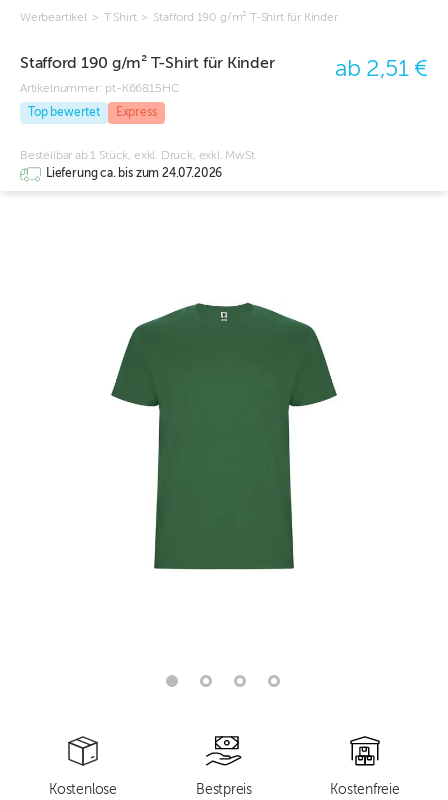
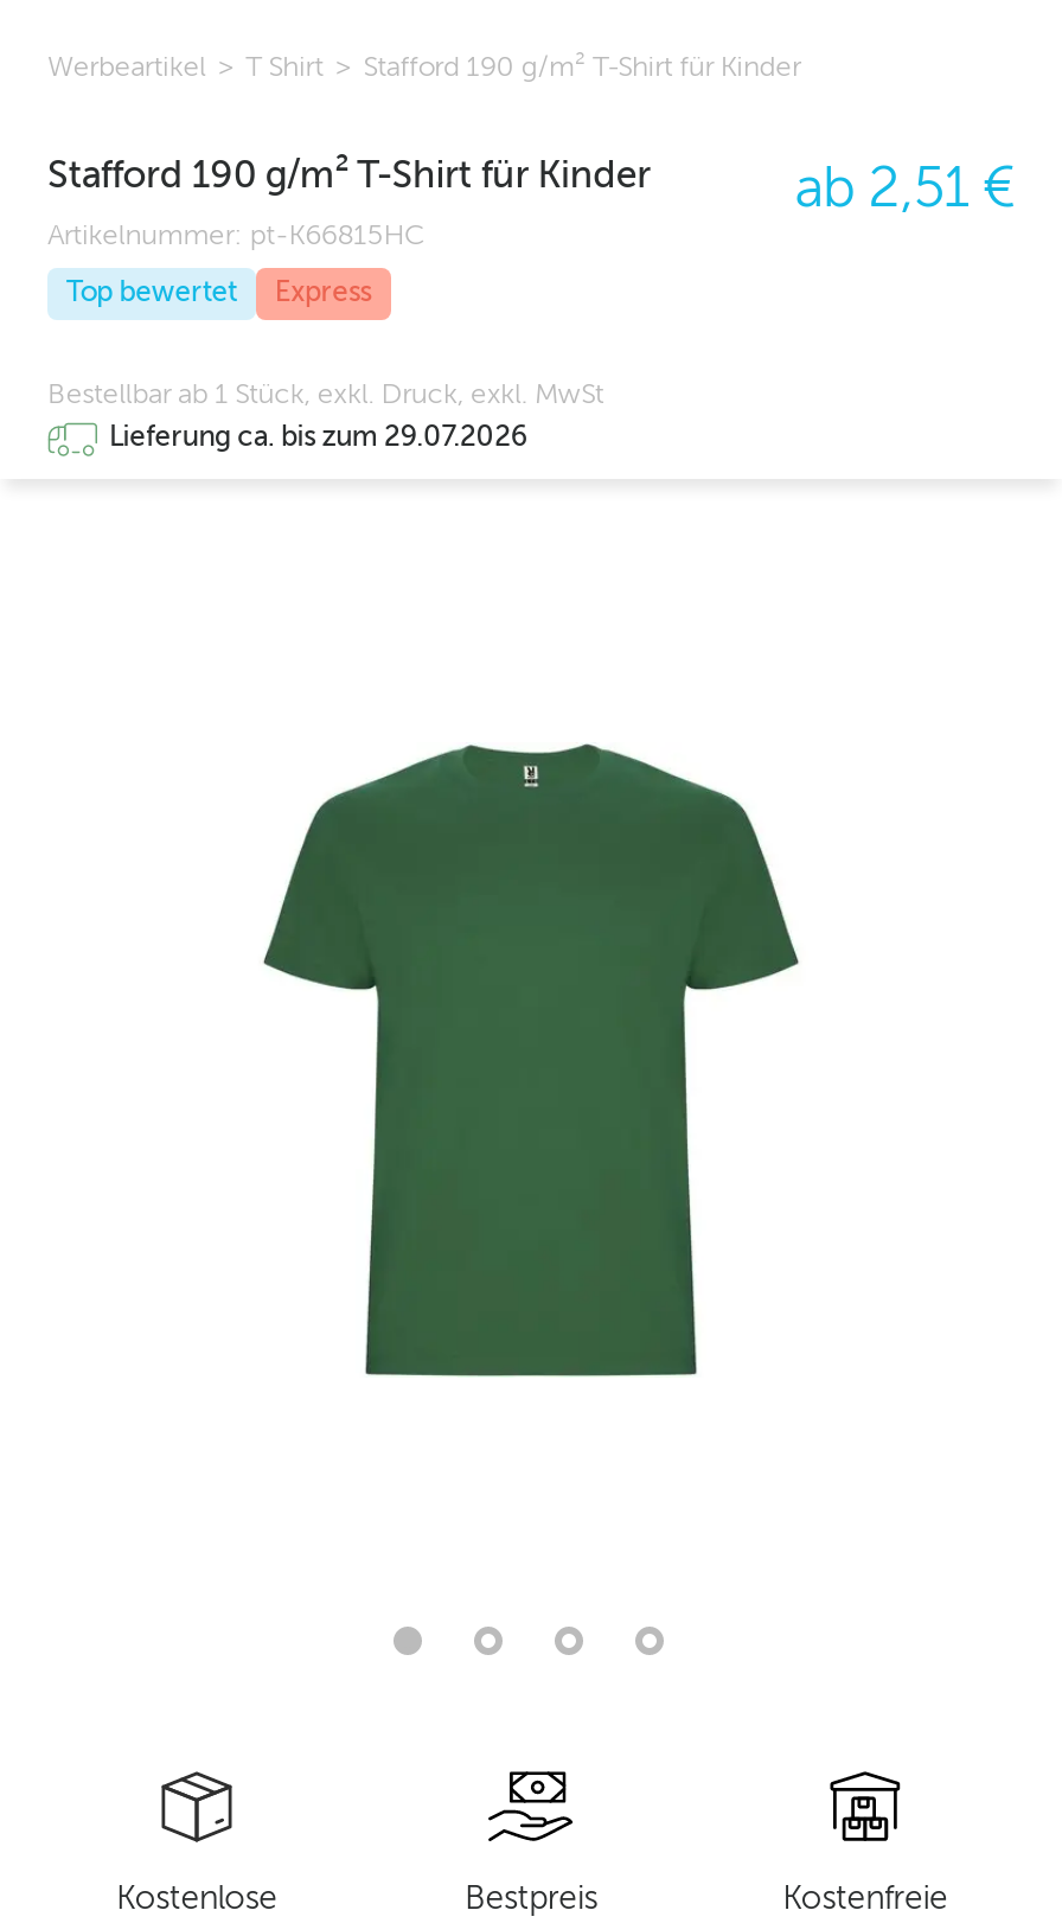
- Lieferung ca. bis zum 24.07.2026
+ Lieferung ca. bis zum 29.07.2026
